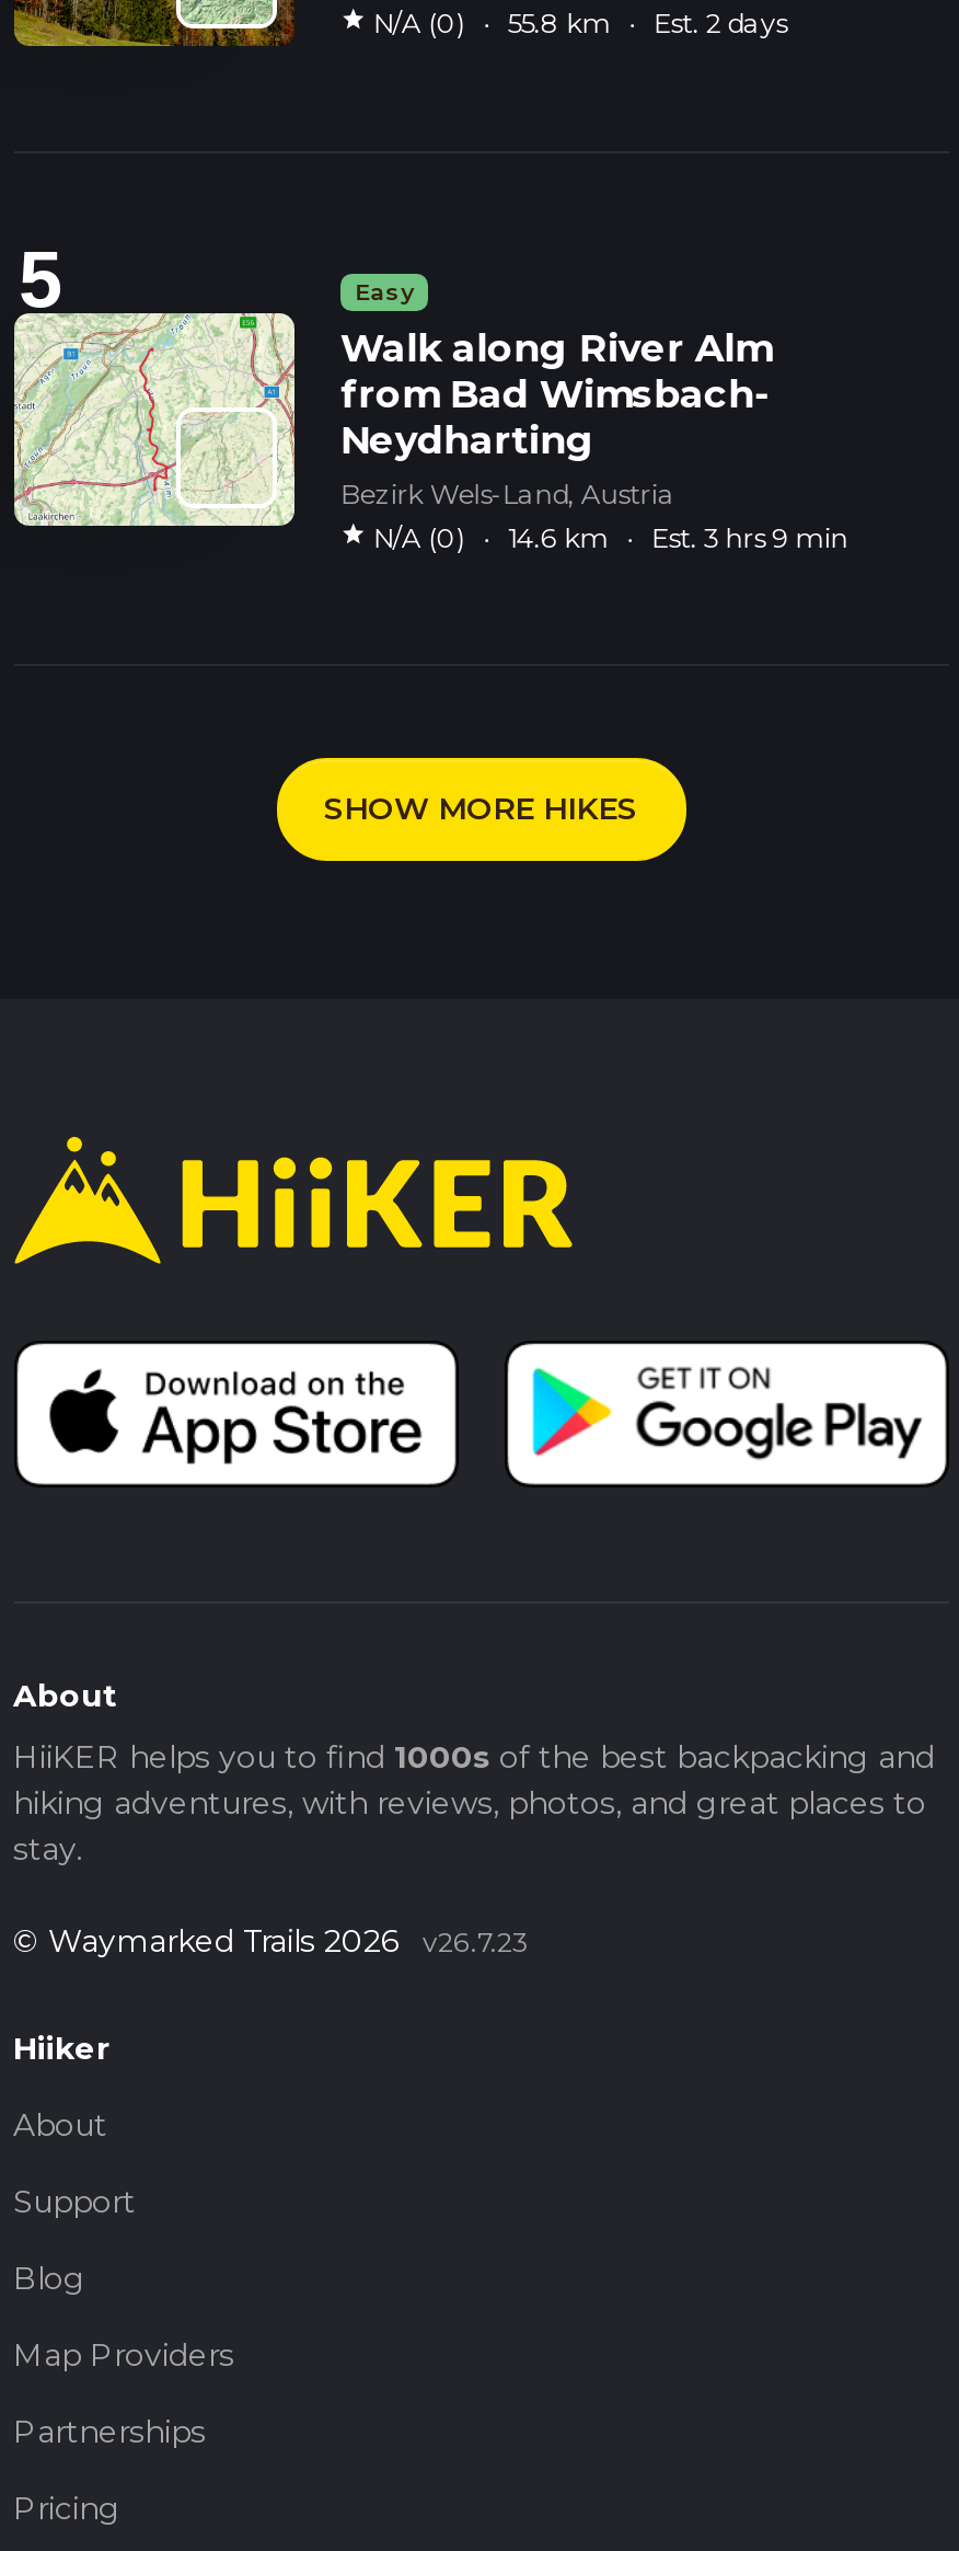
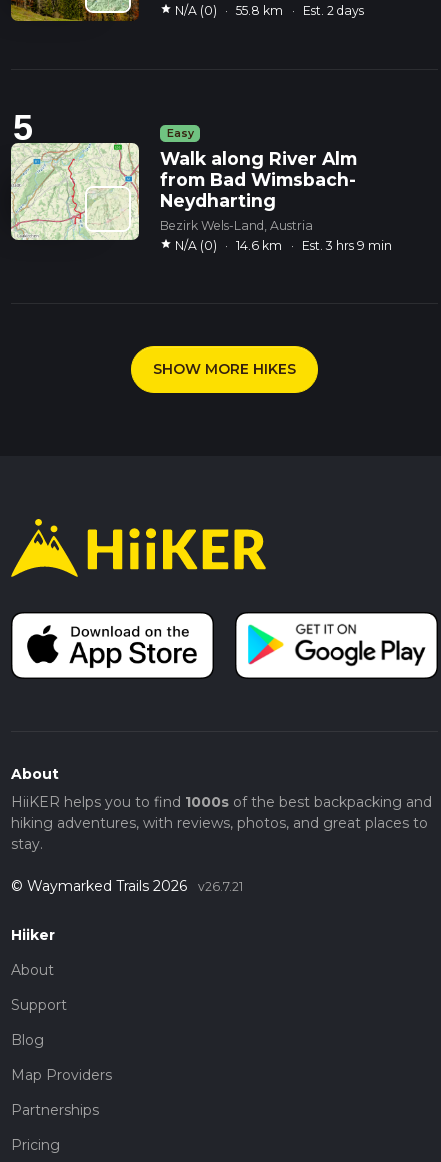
- © Waymarked Trails 2026 v26.7.23
+ © Waymarked Trails 2026 v26.7.21
